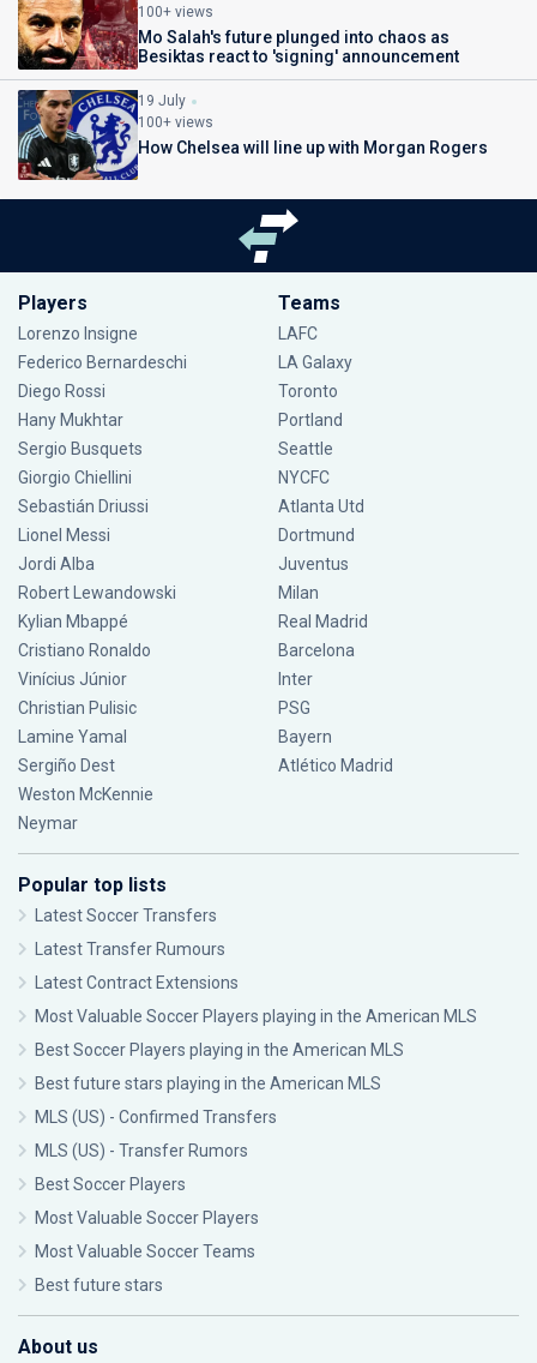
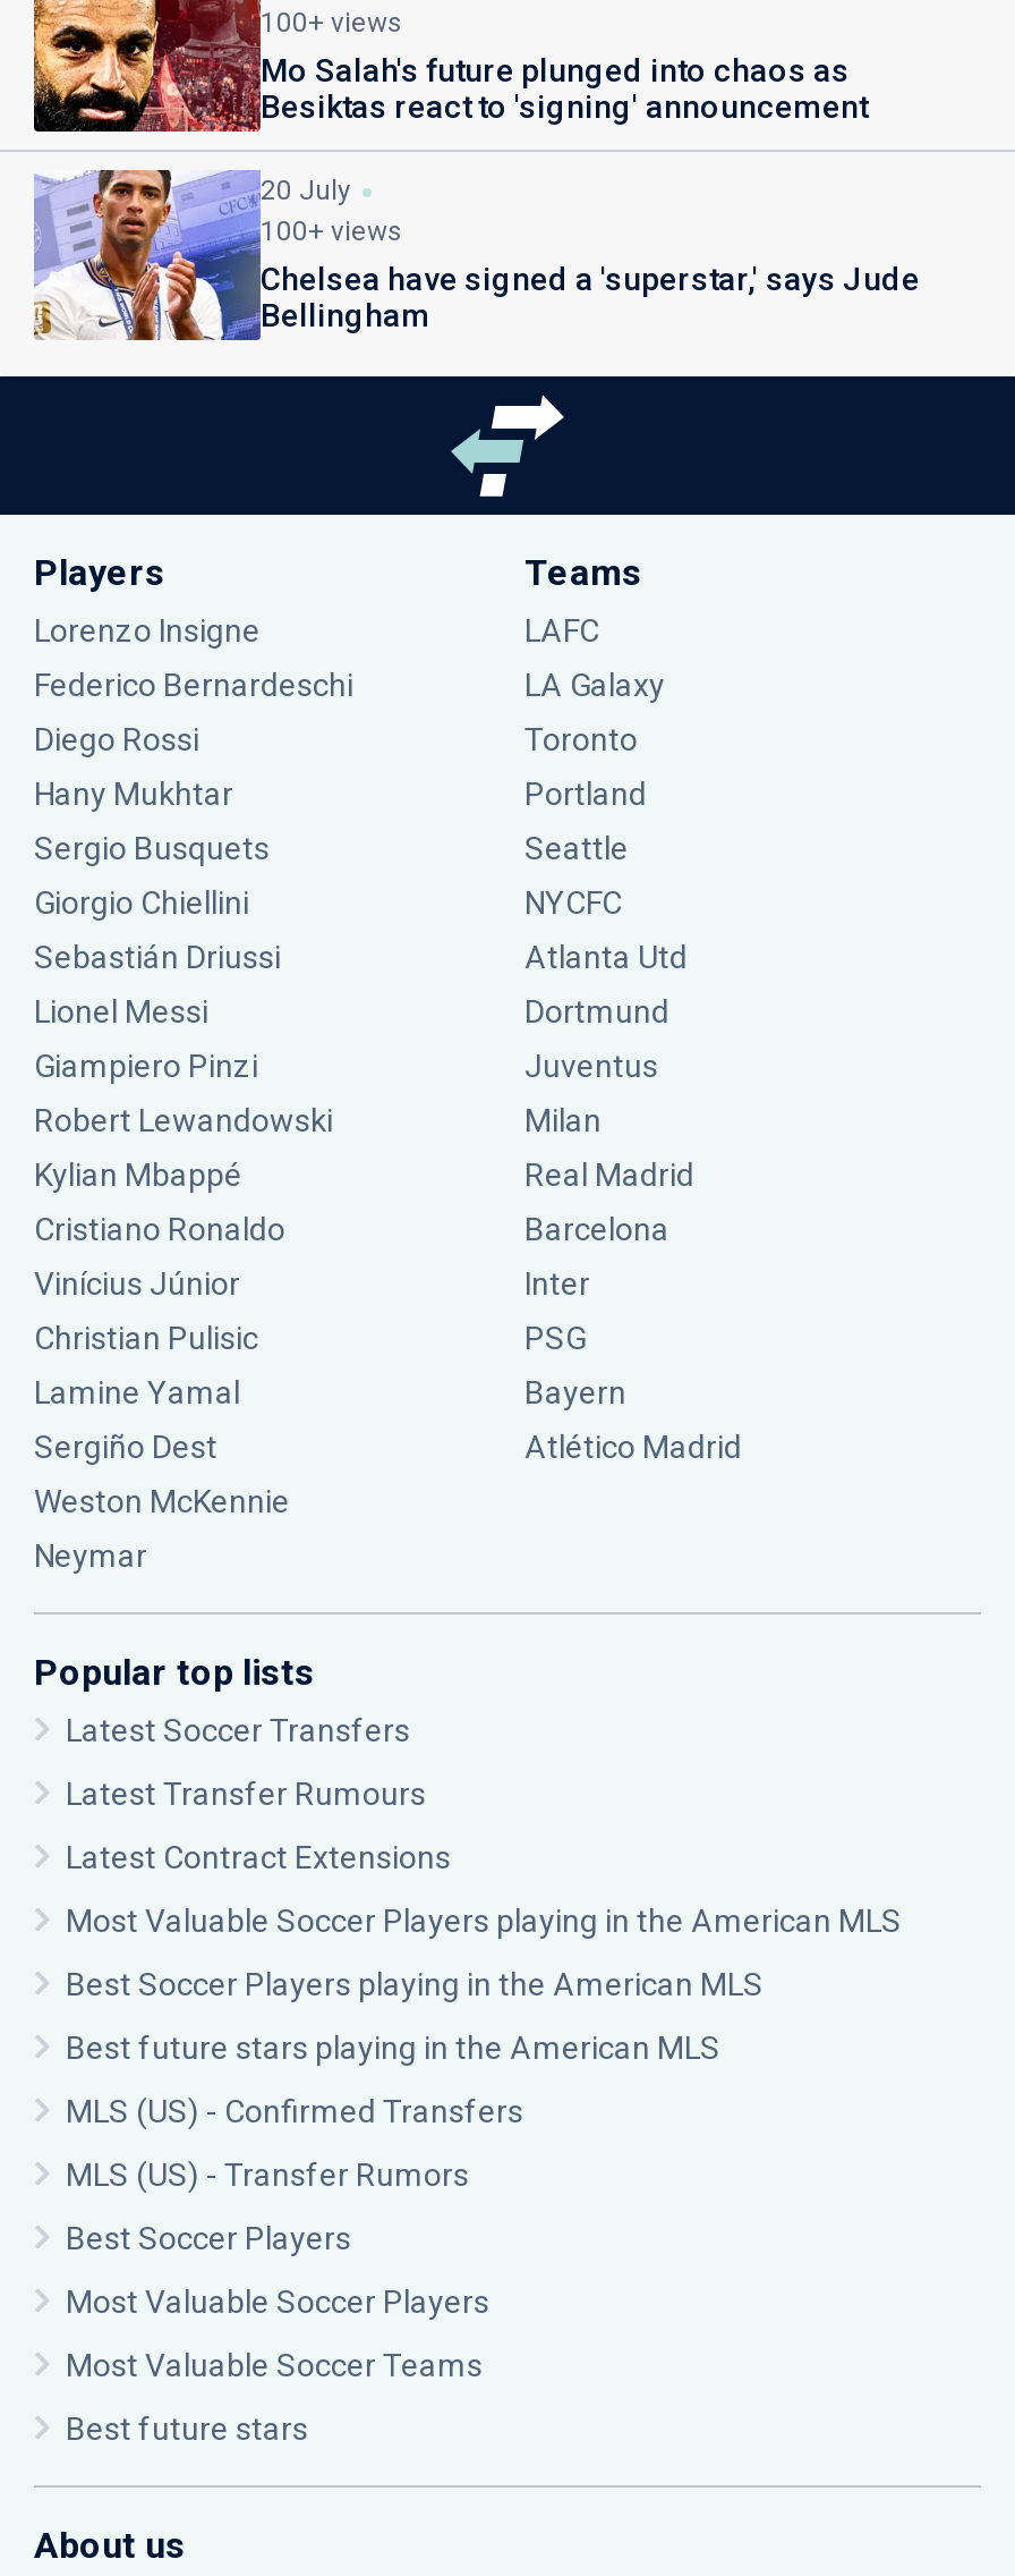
- [image]
- 19 July
+ [image]
+ 20 July

- How Chelsea will line up with Morgan Rogers
+ Chelsea have signed a 'superstar,' says Jude
+ Bellingham

- Jordi Alba
+ Giampiero Pinzi
